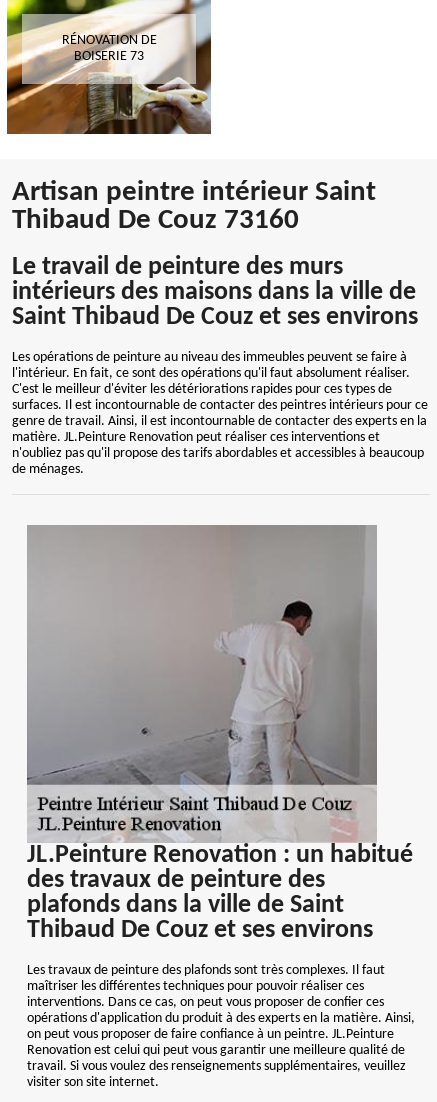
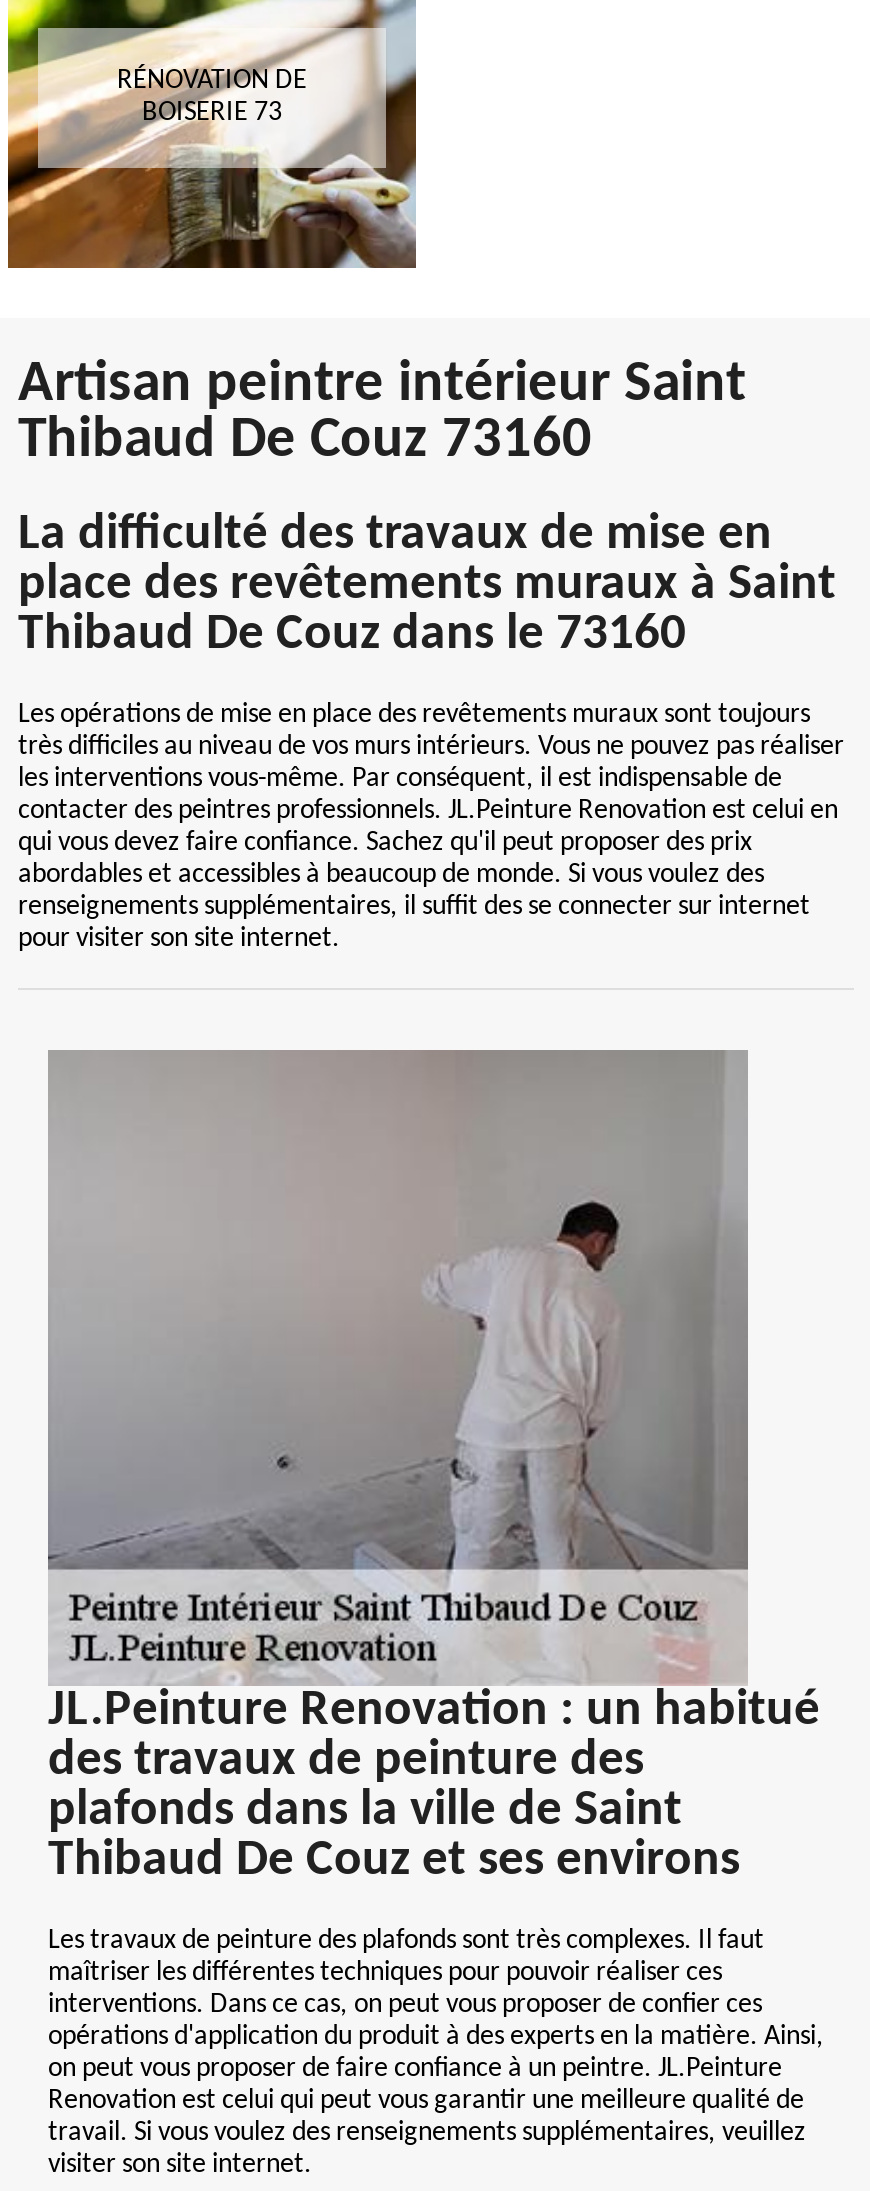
- Le travail de peinture des murs
- intérieurs des maisons dans la ville de
- Saint Thibaud De Couz et ses environs
+ La difficulté des travaux de mise en
+ place des revêtements muraux à Saint
+ Thibaud De Couz dans le 73160

- Les opérations de peinture au niveau des immeubles peuvent se faire à
- l'intérieur. En fait, ce sont des opérations qu'il faut absolument réaliser.
- C'est le meilleur d'éviter les détériorations rapides pour ces types de
- surfaces. Il est incontournable de contacter des peintres intérieurs pour ce
- genre de travail. Ainsi, il est incontournable de contacter des experts en la
- matière. JL.Peinture Renovation peut réaliser ces interventions et
- n'oubliez pas qu'il propose des tarifs abordables et accessibles à beaucoup
- de ménages.
+ Les opérations de mise en place des revêtements muraux sont toujours
+ très difficiles au niveau de vos murs intérieurs. Vous ne pouvez pas réaliser
+ les interventions vous-même. Par conséquent, il est indispensable de
+ contacter des peintres professionnels. JL.Peinture Renovation est celui en
+ qui vous devez faire confiance. Sachez qu'il peut proposer des prix
+ abordables et accessibles à beaucoup de monde. Si vous voulez des
+ renseignements supplémentaires, il suffit des se connecter sur internet
+ pour visiter son site internet.
